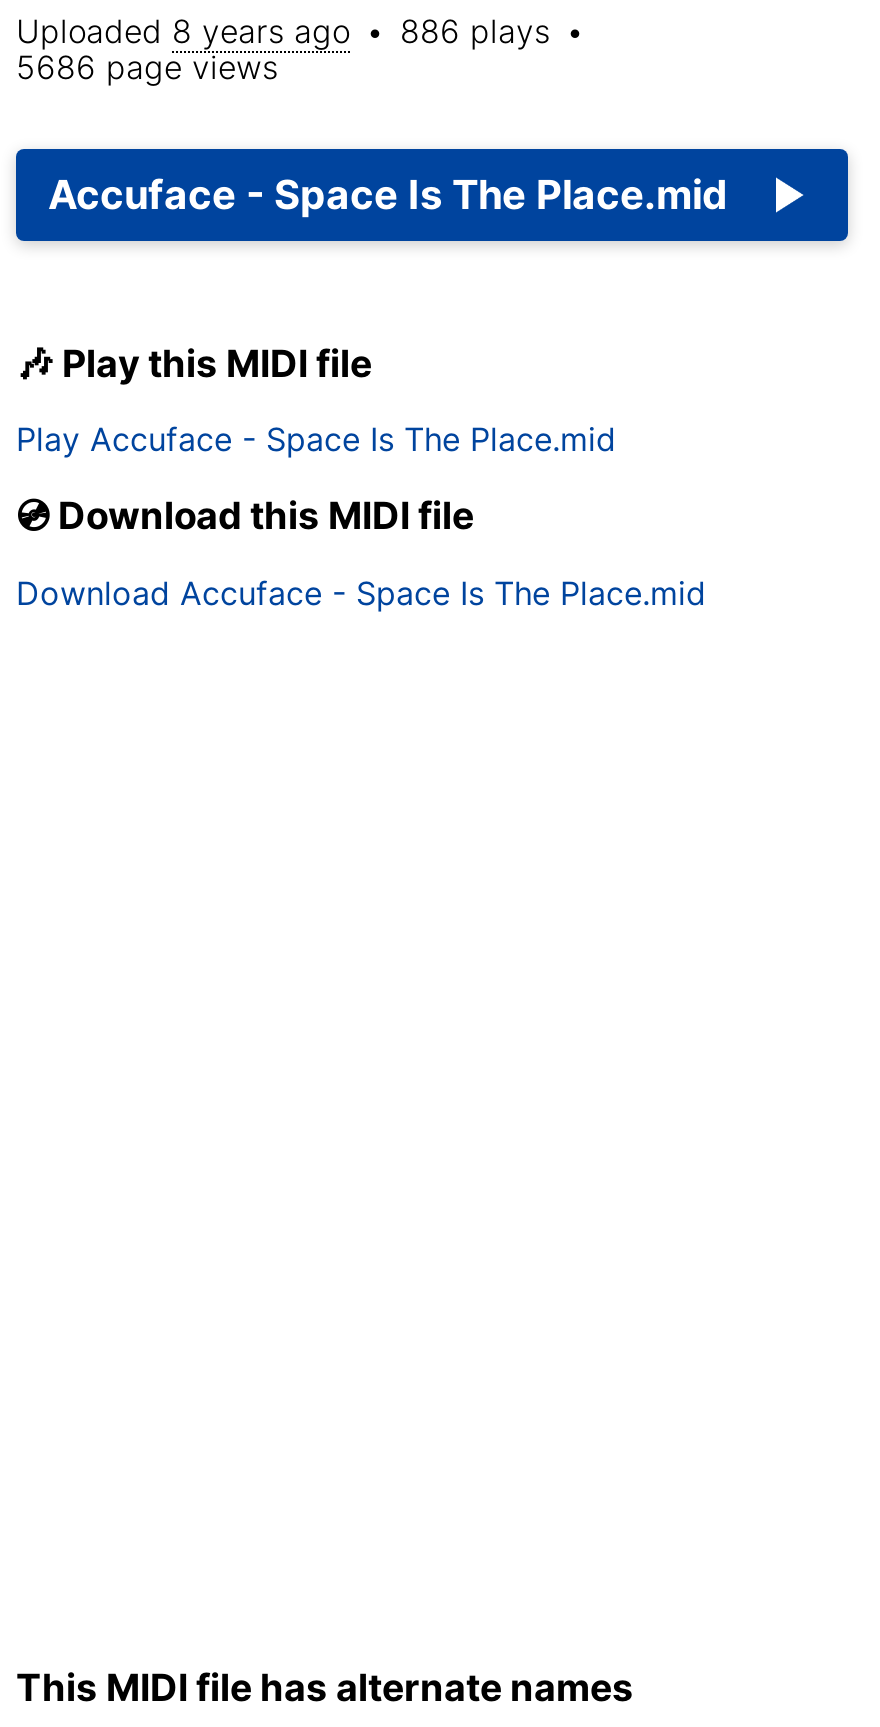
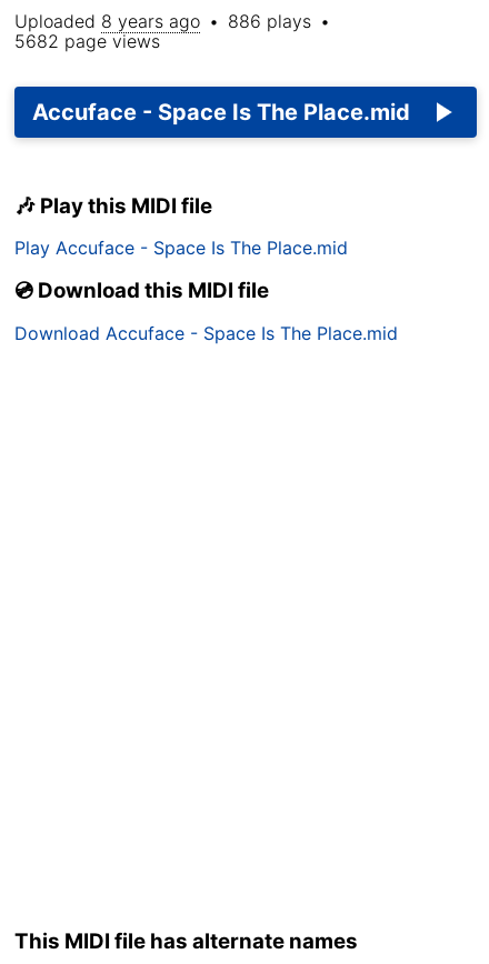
- 5686 page views
+ 5682 page views
